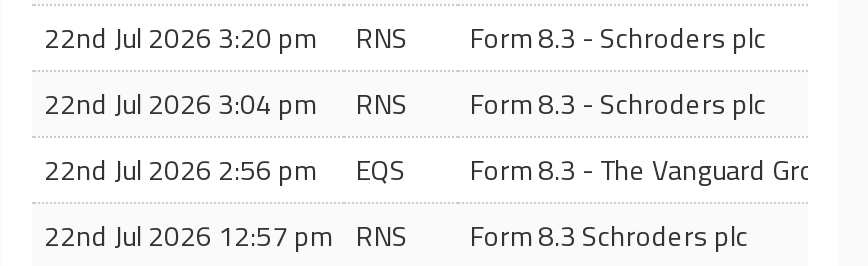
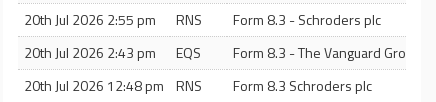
- 22nd Jul 2026 3:20 pm RNS Form 8.3 - Schroders plc
+ 20th Jul 2026 2:55 pm RNS Form 8.3 - Schroders plc

- 22nd Jul 2026 3:04 pm
- RNS
- Form 8.3 - Schroders plc
- 22nd Jul 2026 2:56 pm
+ 20th Jul 2026 2:43 pm

- 22nd Jul 2026 12:57 pm RNS Form 8.3 Schroders plc
+ 20th Jul 2026 12:48 pm RNS Form 8.3 Schroders plc
